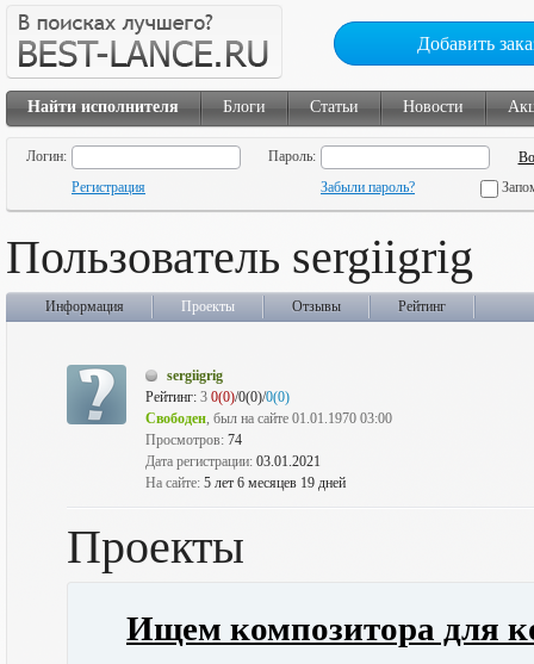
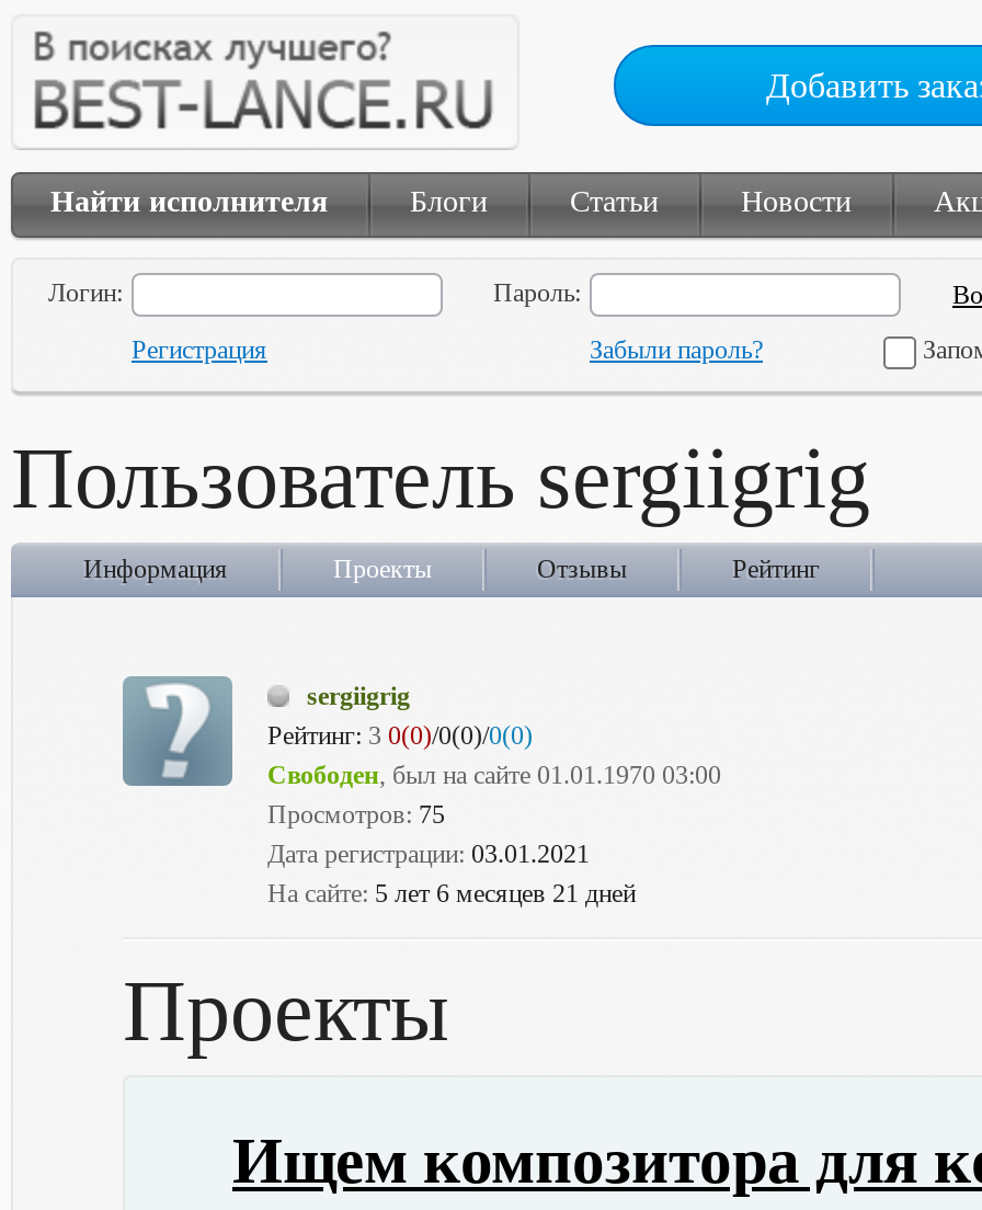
- Просмотров: 74
+ Просмотров: 75

- На сайте: 5 лет 6 месяцев 19 дней
+ На сайте: 5 лет 6 месяцев 21 дней
